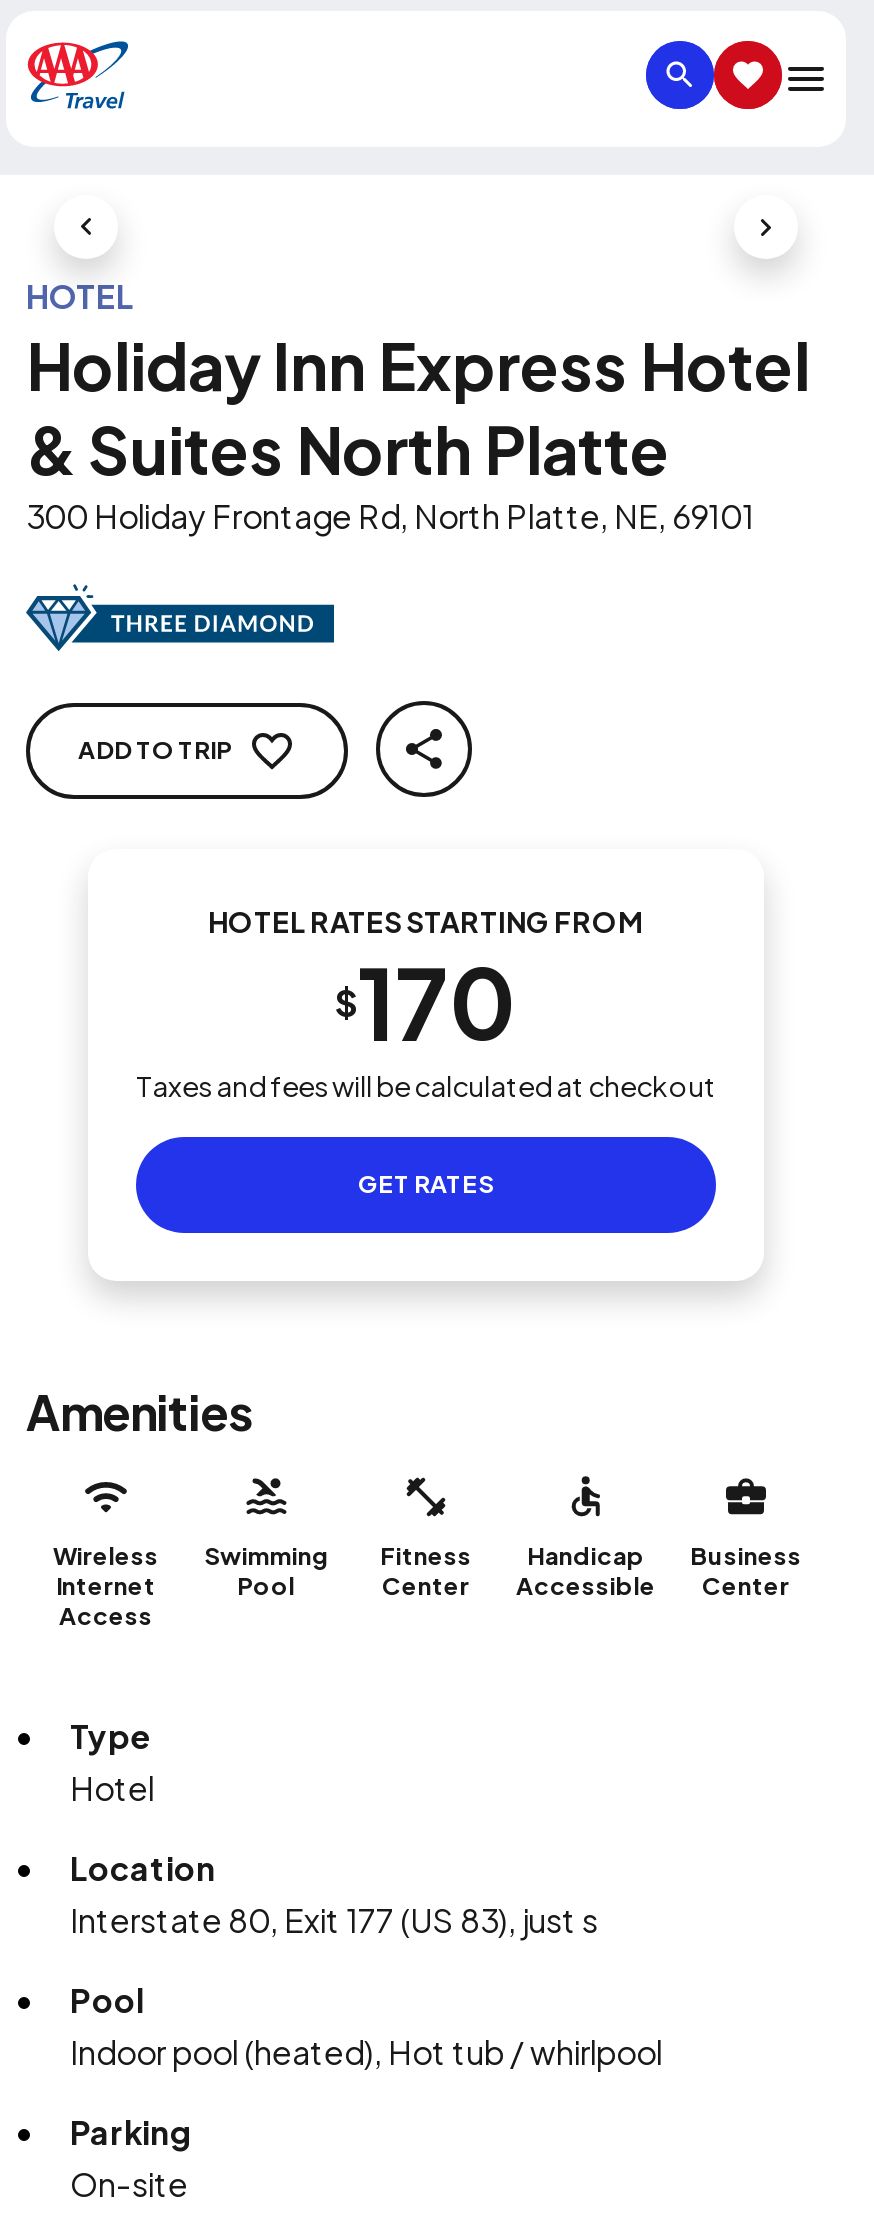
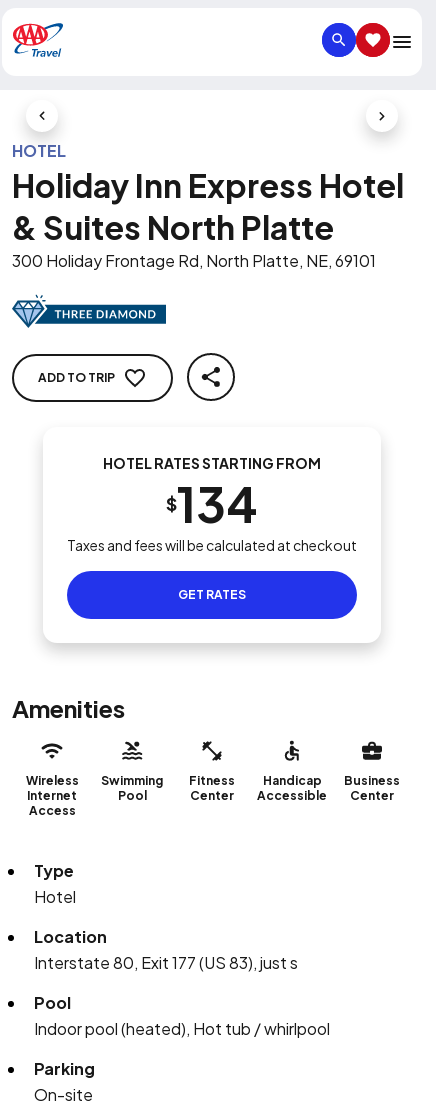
- $170
+ $134
